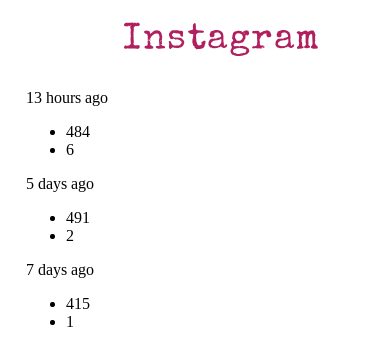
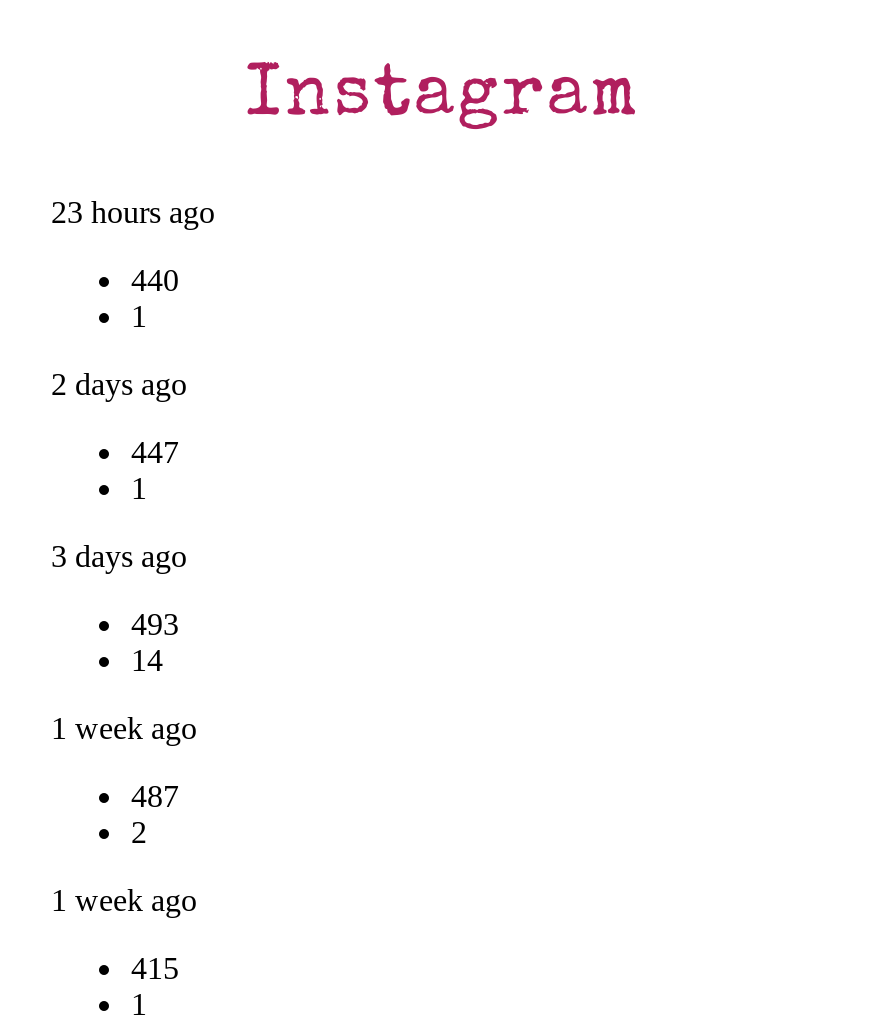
- 13 hours ago
- 484
- 6
- 5 days ago
- 491
+ 23 hours ago
+ 440
+ 1
+ 2 days ago
+ 447
+ 1
+ 3 days ago
+ 493
+ 14
+ 1 week ago
+ 487

- 7 days ago
+ 1 week ago
